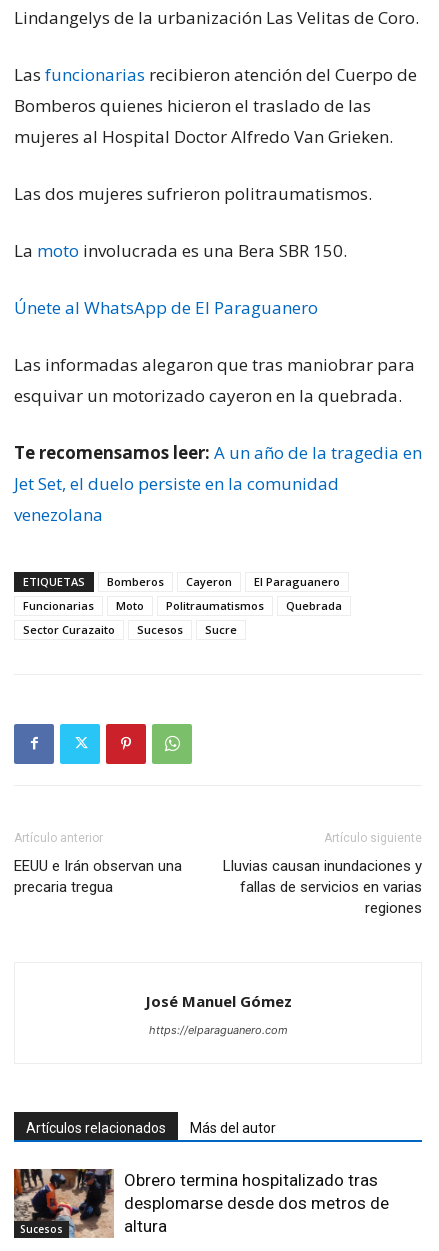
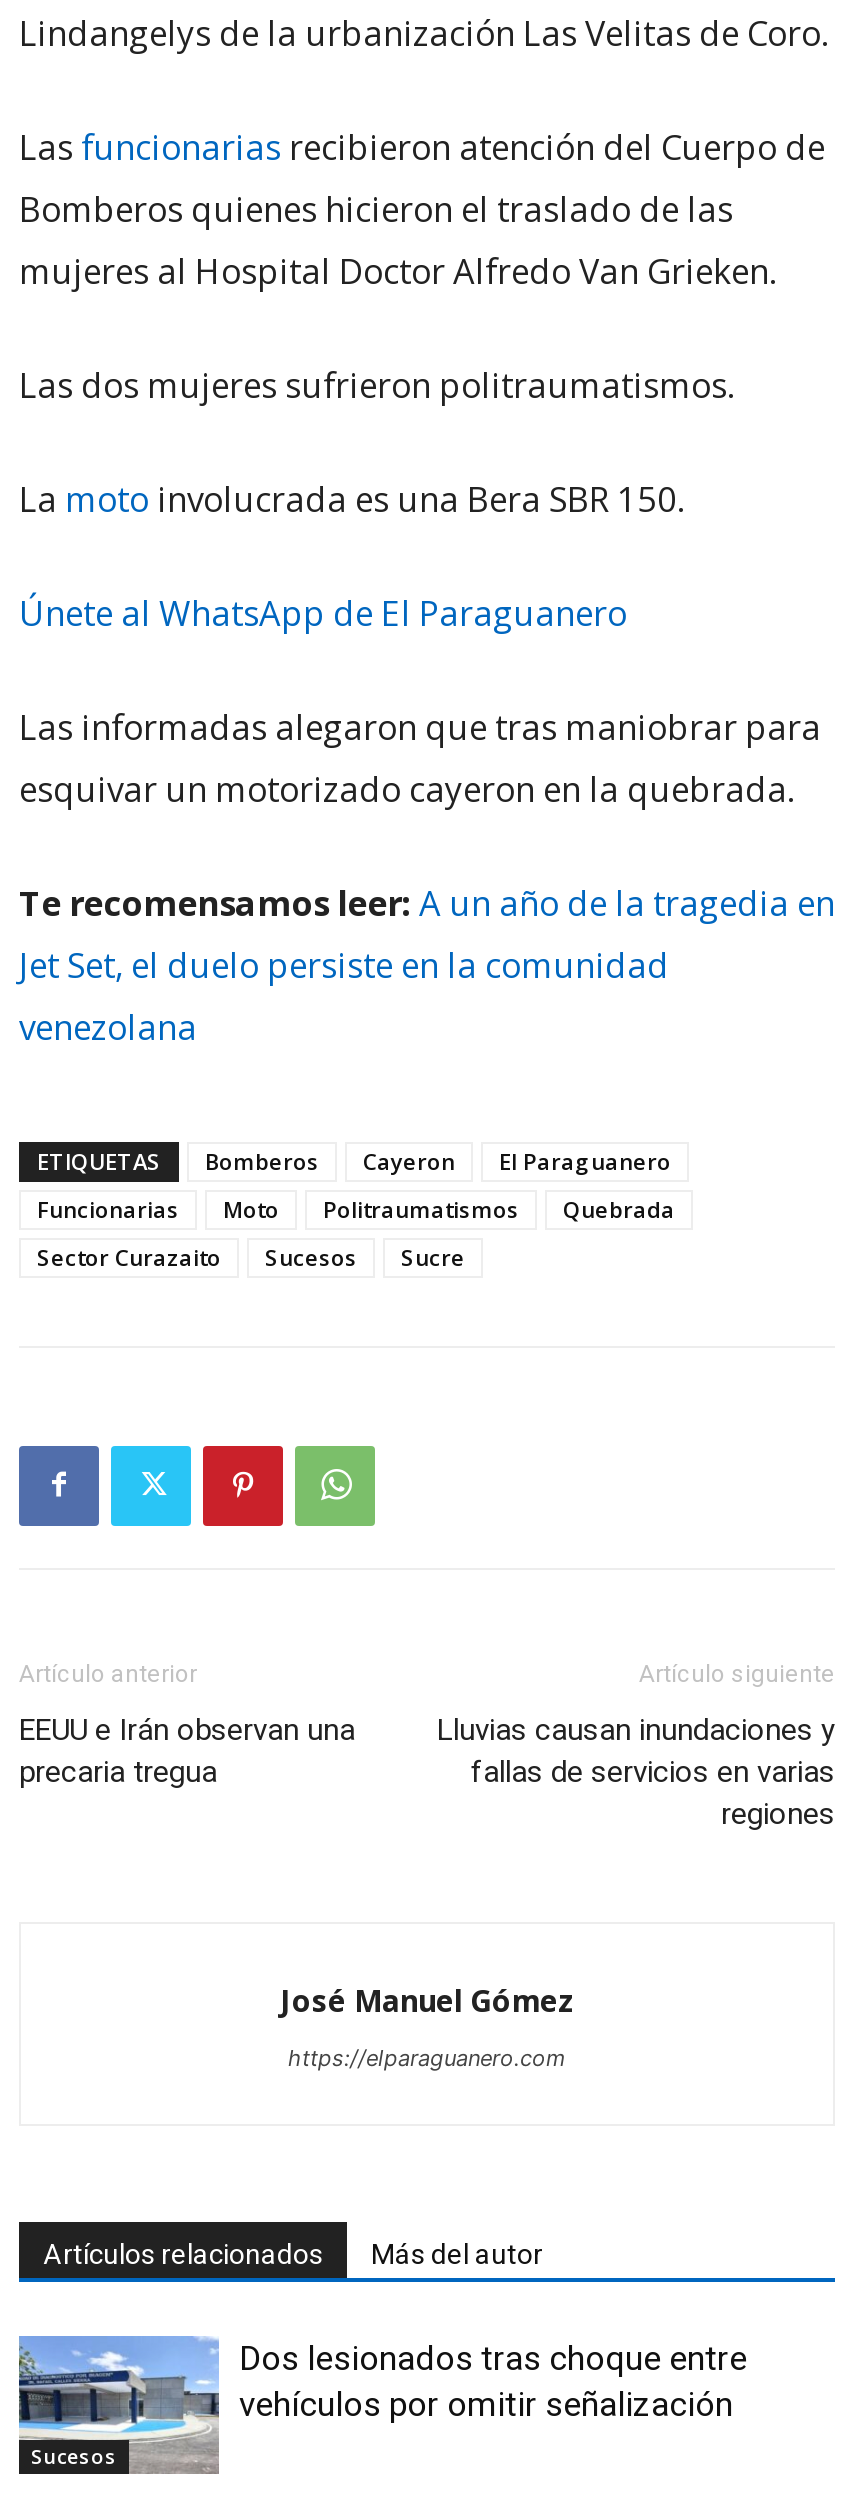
- [image]
- Obrero termina hospitalizado tras
- desplomarse desde dos metros de
- altura
+ [image]
+ Dos lesionados tras choque entre
+ vehículos por omitir señalización
